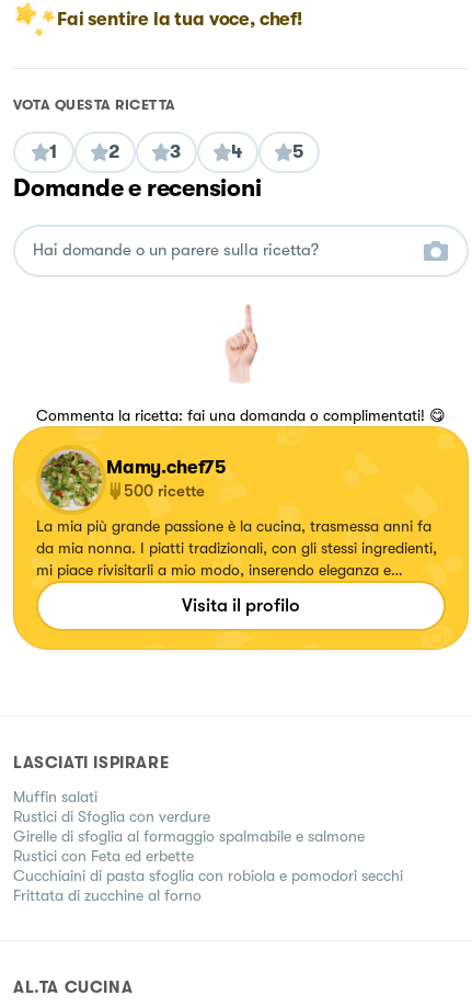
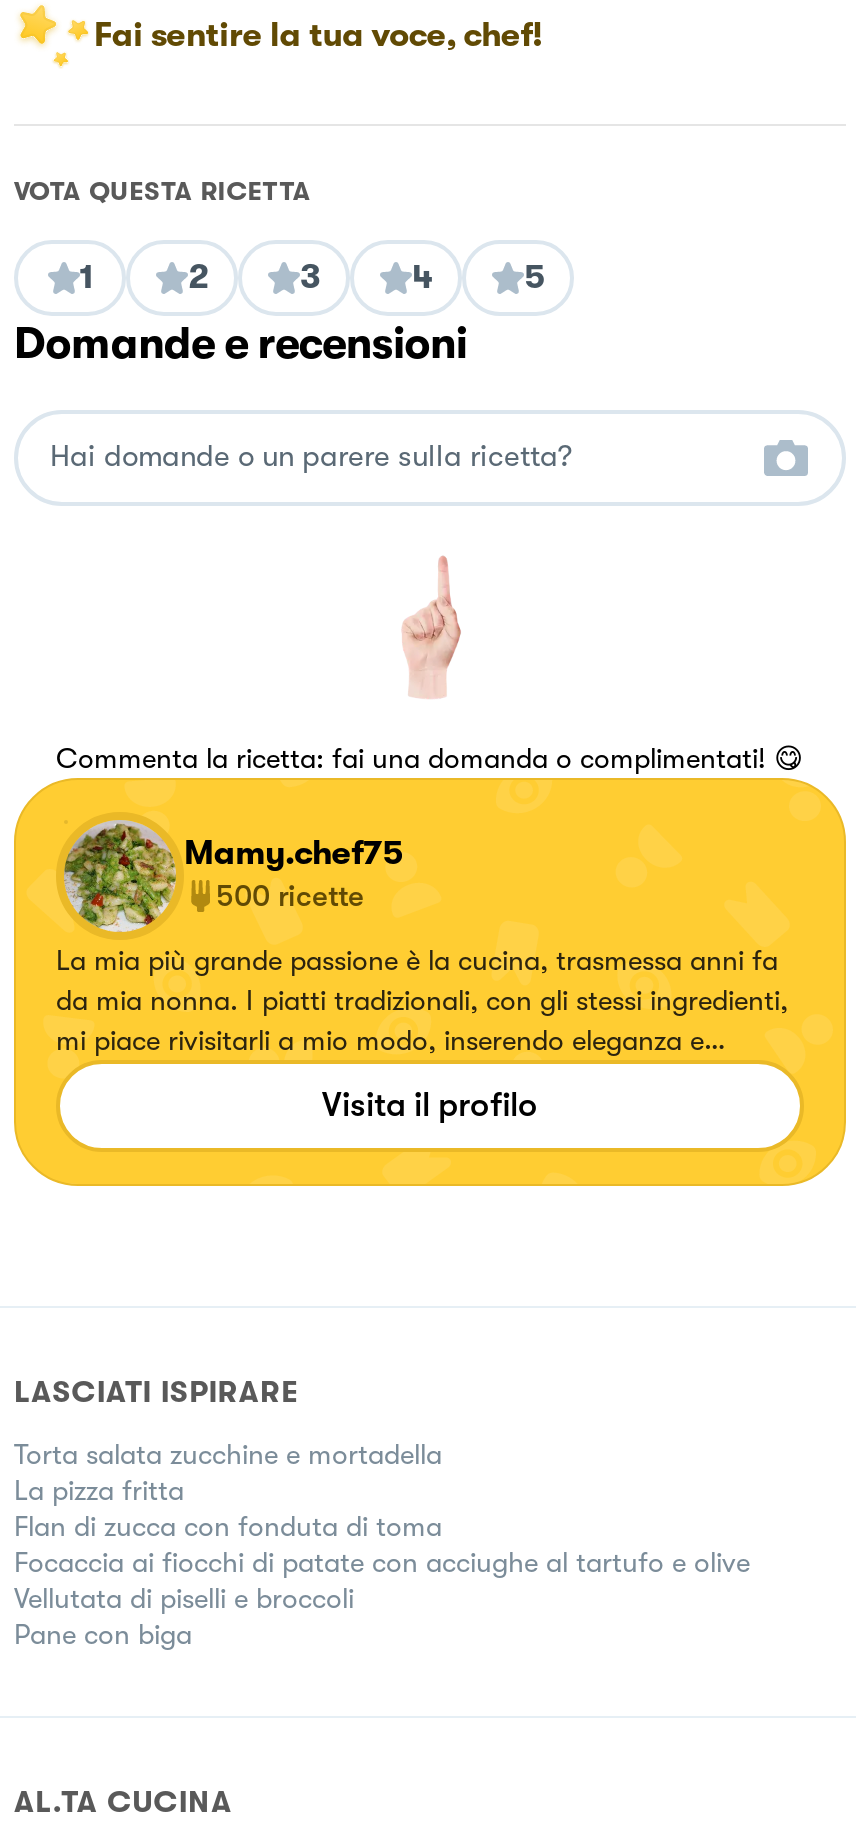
- Muffin salati
- Rustici di Sfoglia con verdure
- Girelle di sfoglia al formaggio spalmabile e salmone
- Rustici con Feta ed erbette
- Cucchiaini di pasta sfoglia con robiola e pomodori secchi
- Frittata di zucchine al forno
+ Torta salata zucchine e mortadella
+ La pizza fritta
+ Flan di zucca con fonduta di toma
+ Focaccia ai fiocchi di patate con acciughe al tartufo e olive
+ Vellutata di piselli e broccoli
+ Pane con biga
